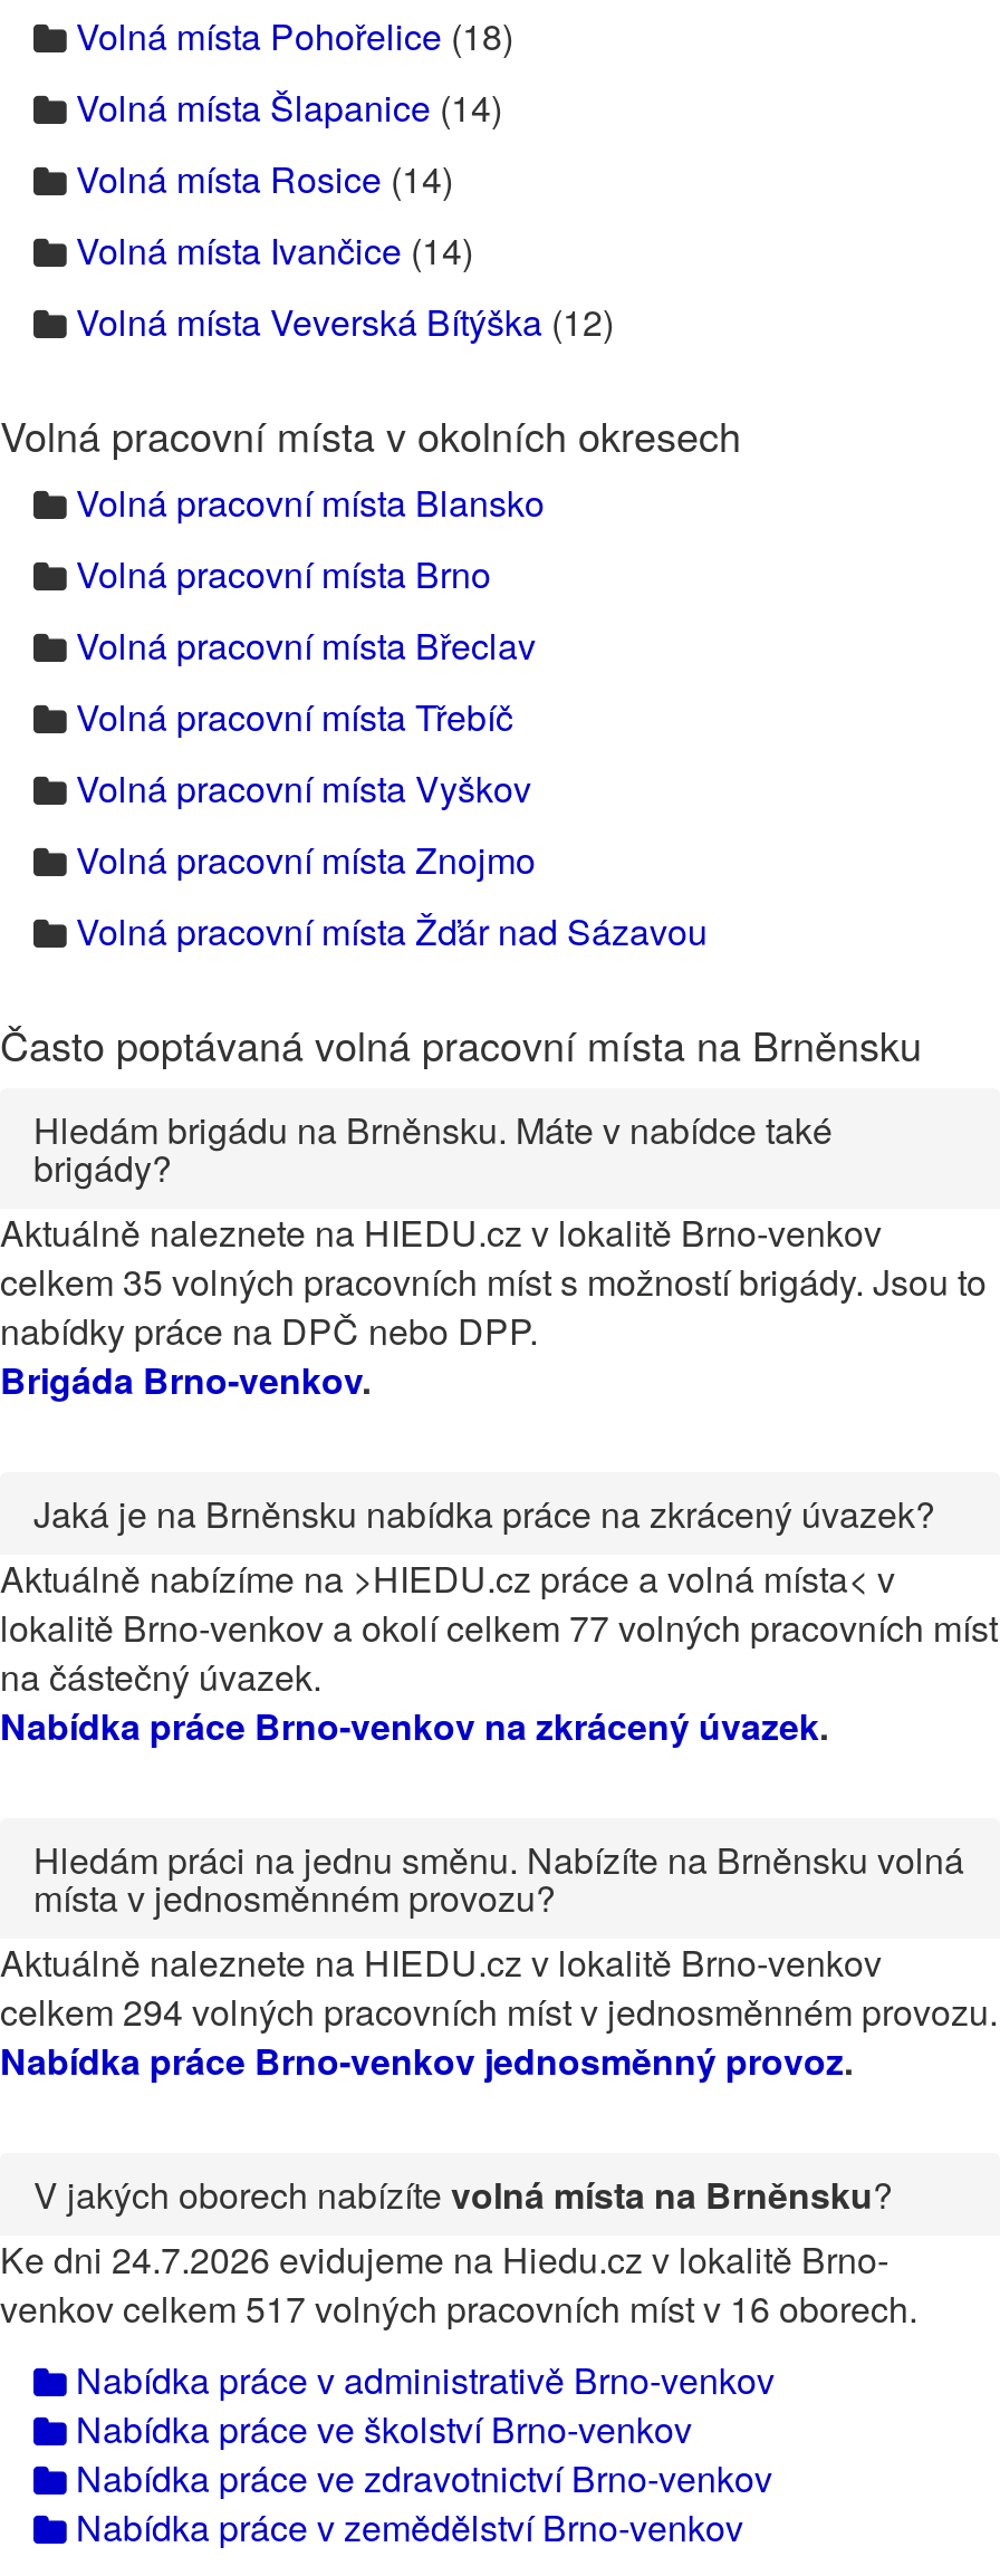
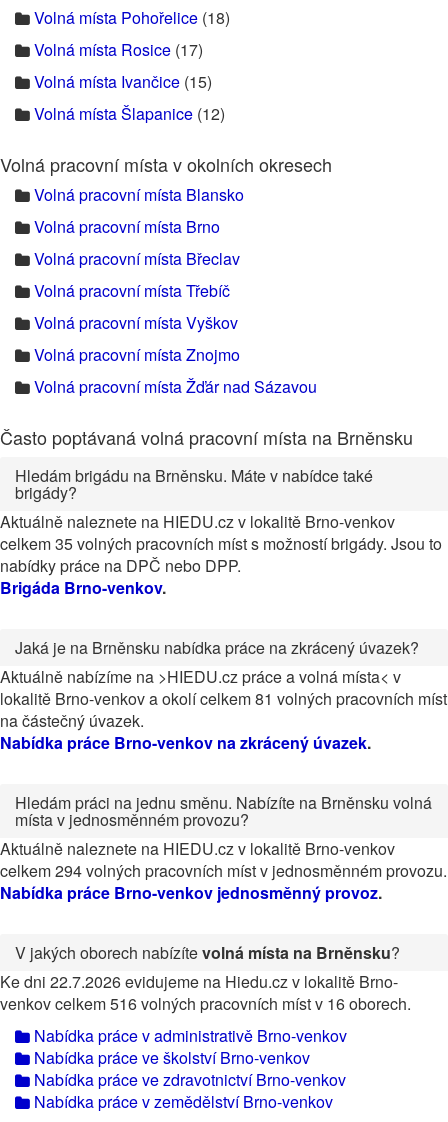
- Volná místa Šlapanice (14)
- Volná místa Rosice (14)
- Volná místa Ivančice (14)
- Volná místa Veverská Bítýška (12)
+ Volná místa Rosice (17)
+ Volná místa Ivančice (15)
+ Volná místa Šlapanice (12)

- lokalitě Brno-venkov a okolí celkem 77 volných pracovních míst
+ lokalitě Brno-venkov a okolí celkem 81 volných pracovních míst

- Ke dni 24.7.2026 evidujeme na Hiedu.cz v lokalitě Brno-
+ Ke dni 22.7.2026 evidujeme na Hiedu.cz v lokalitě Brno-

- venkov celkem 517 volných pracovních míst v 16 oborech.
+ venkov celkem 516 volných pracovních míst v 16 oborech.
